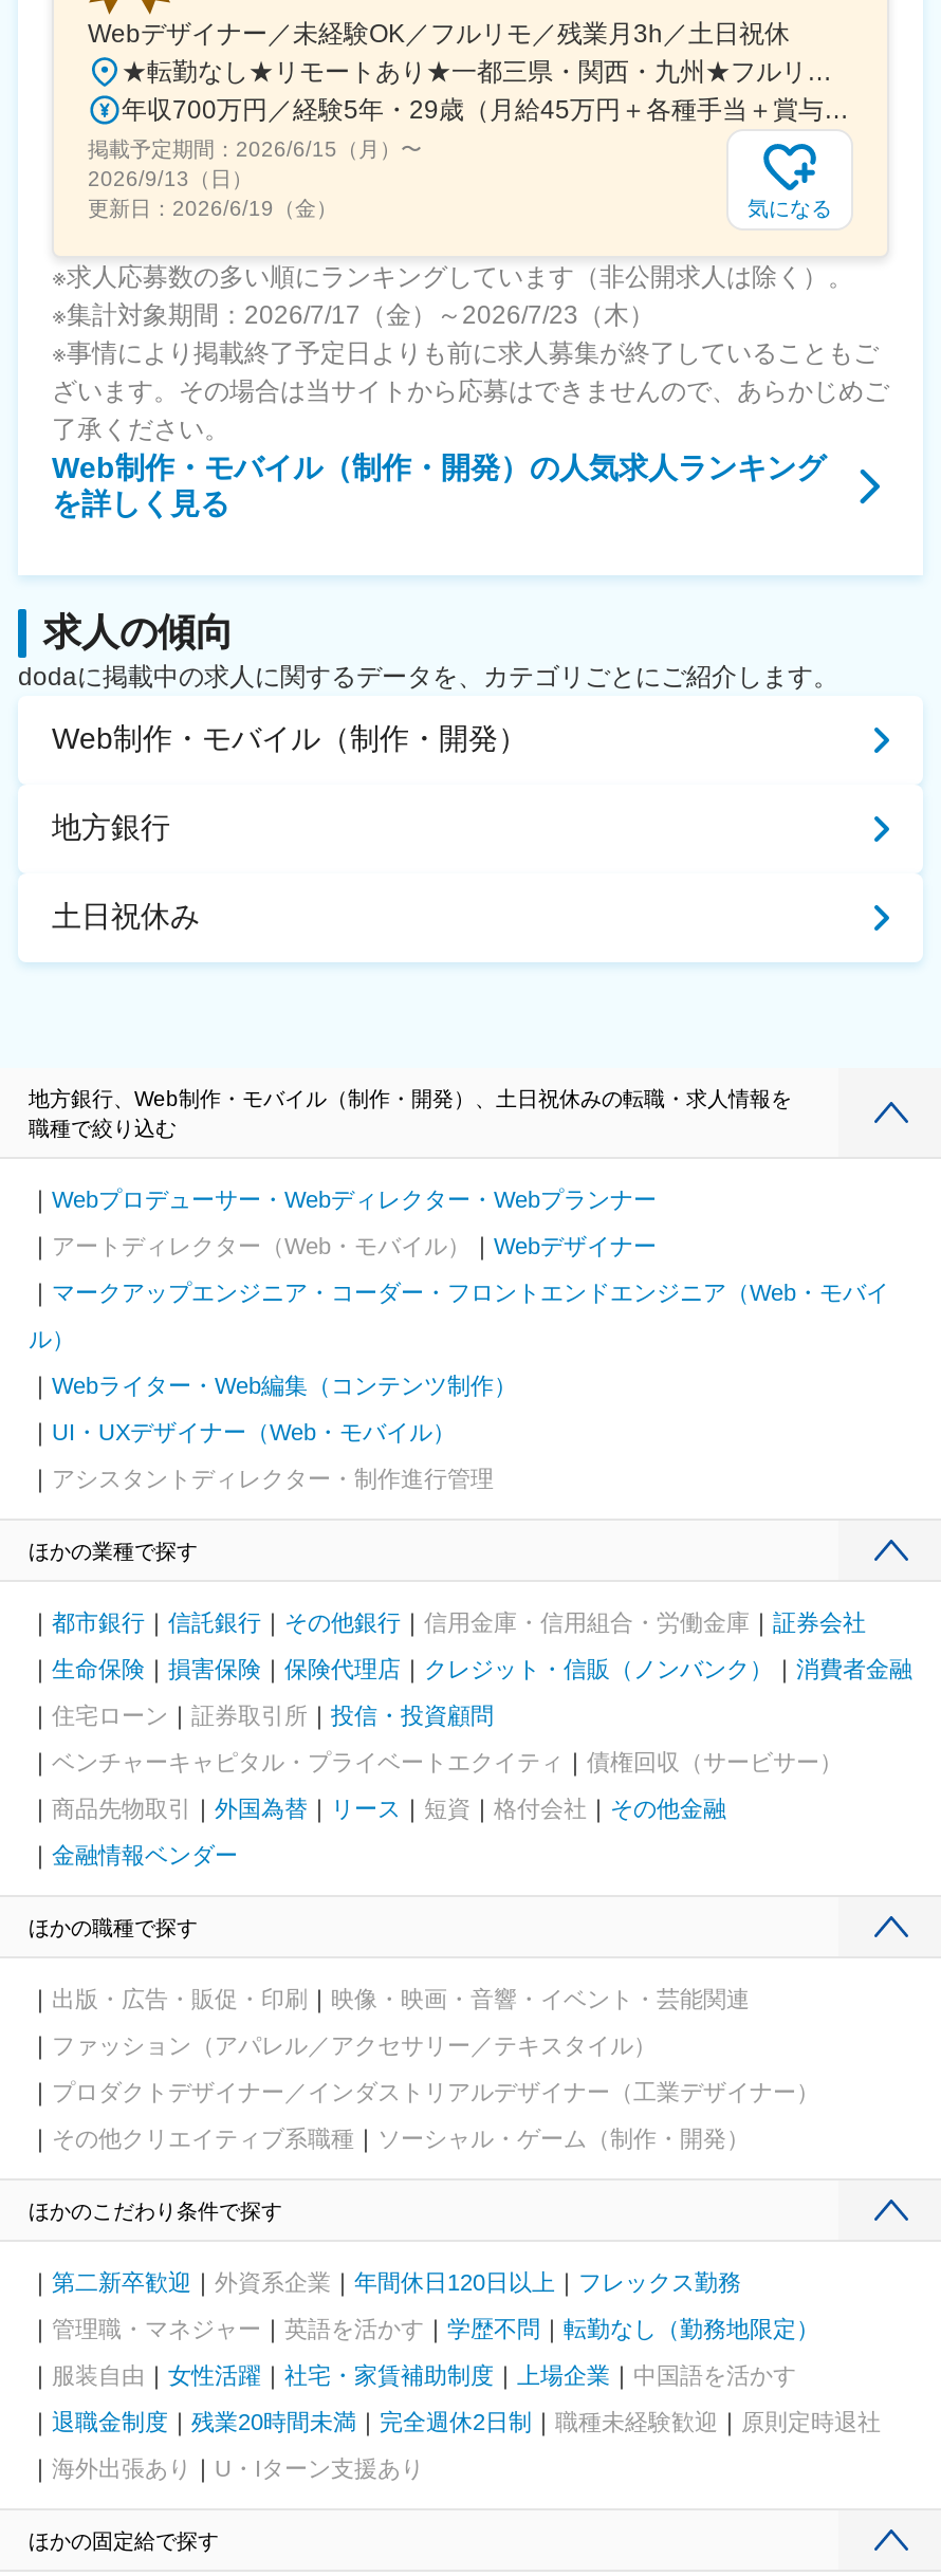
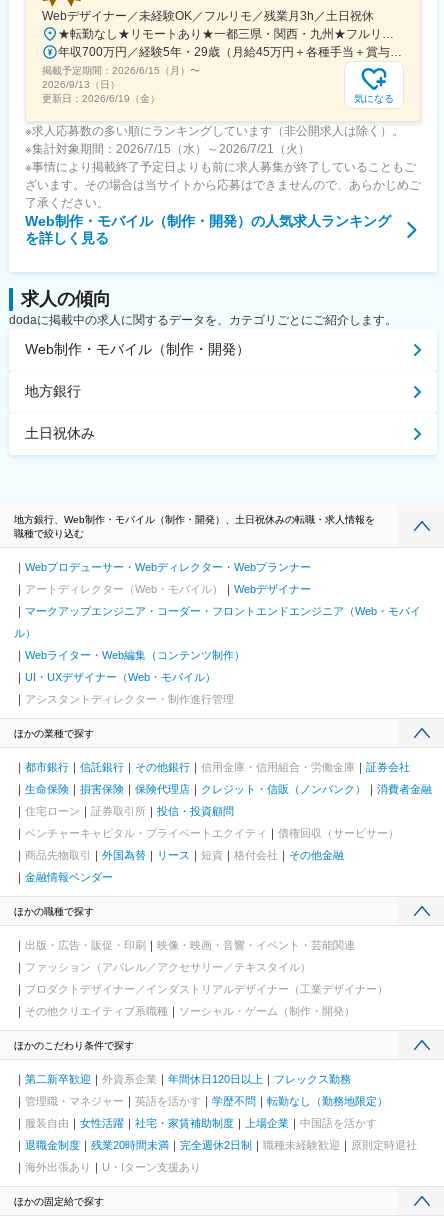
- ※集計対象期間：2026/7/17（金）～2026/7/23（木）
+ ※集計対象期間：2026/7/15（水）～2026/7/21（火）
